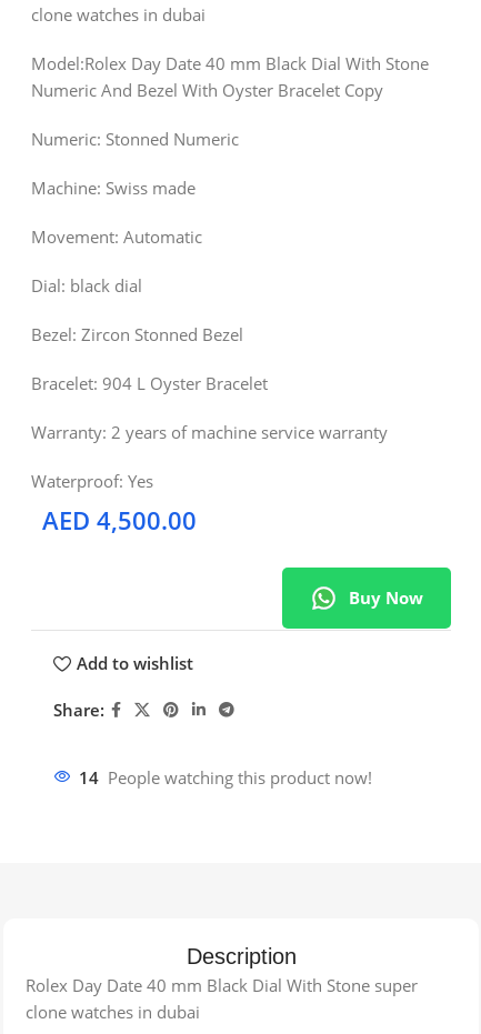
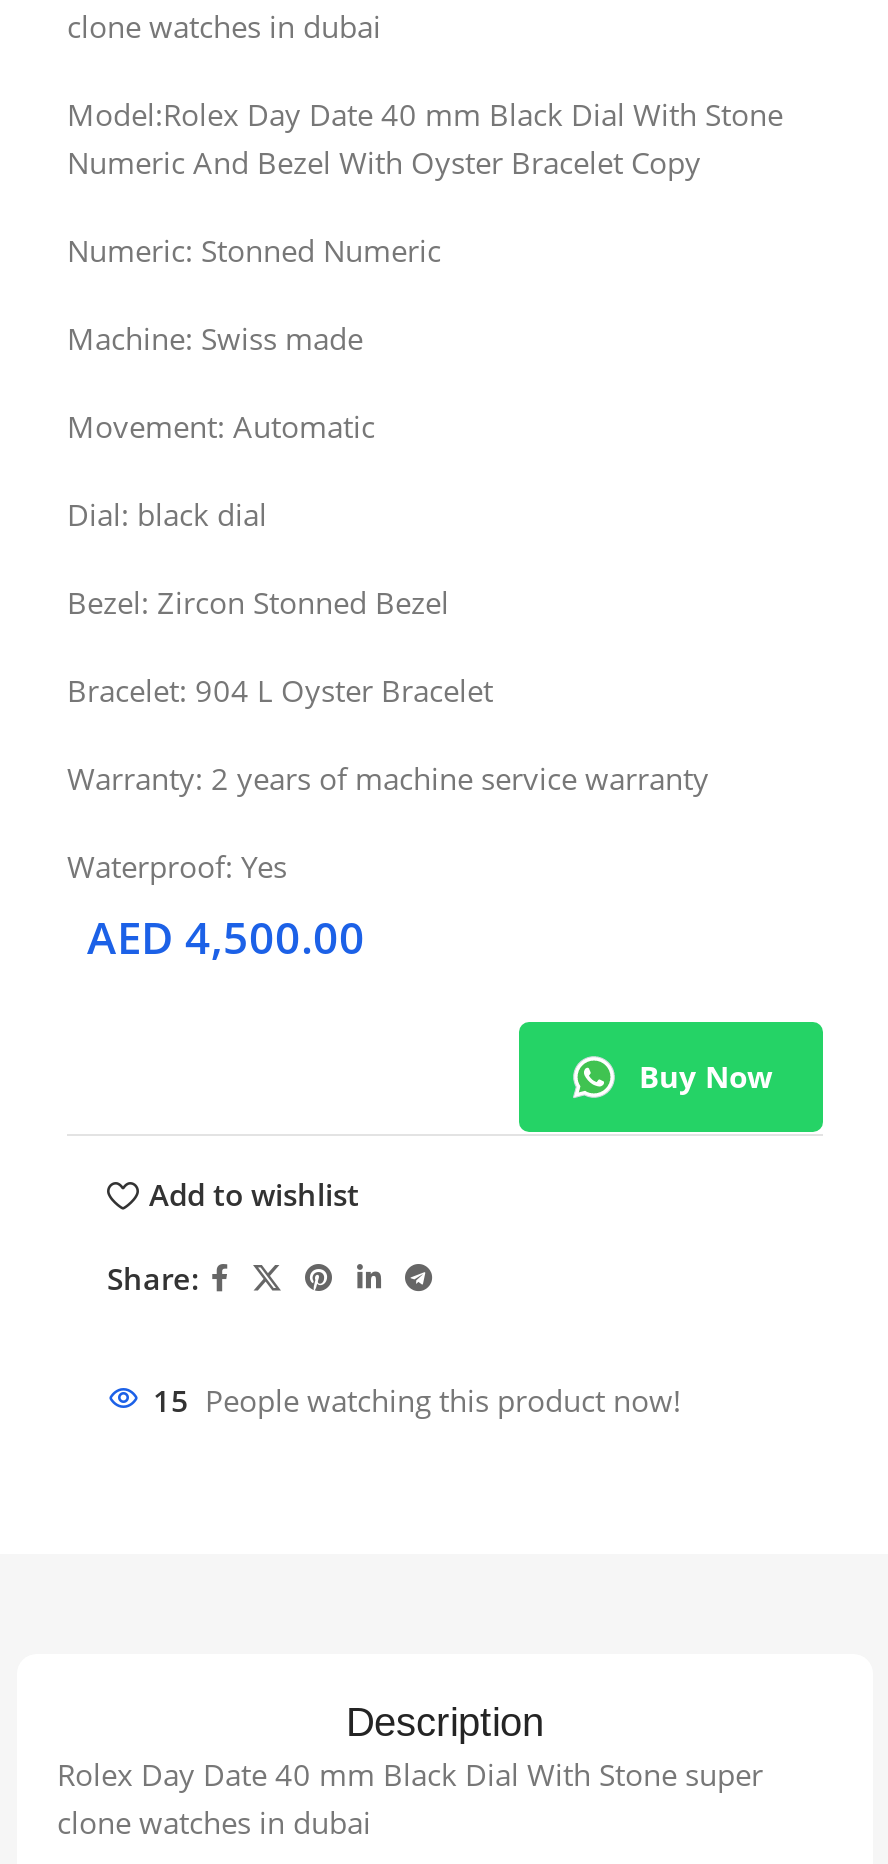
- 14 People watching this product now!
+ 15 People watching this product now!
